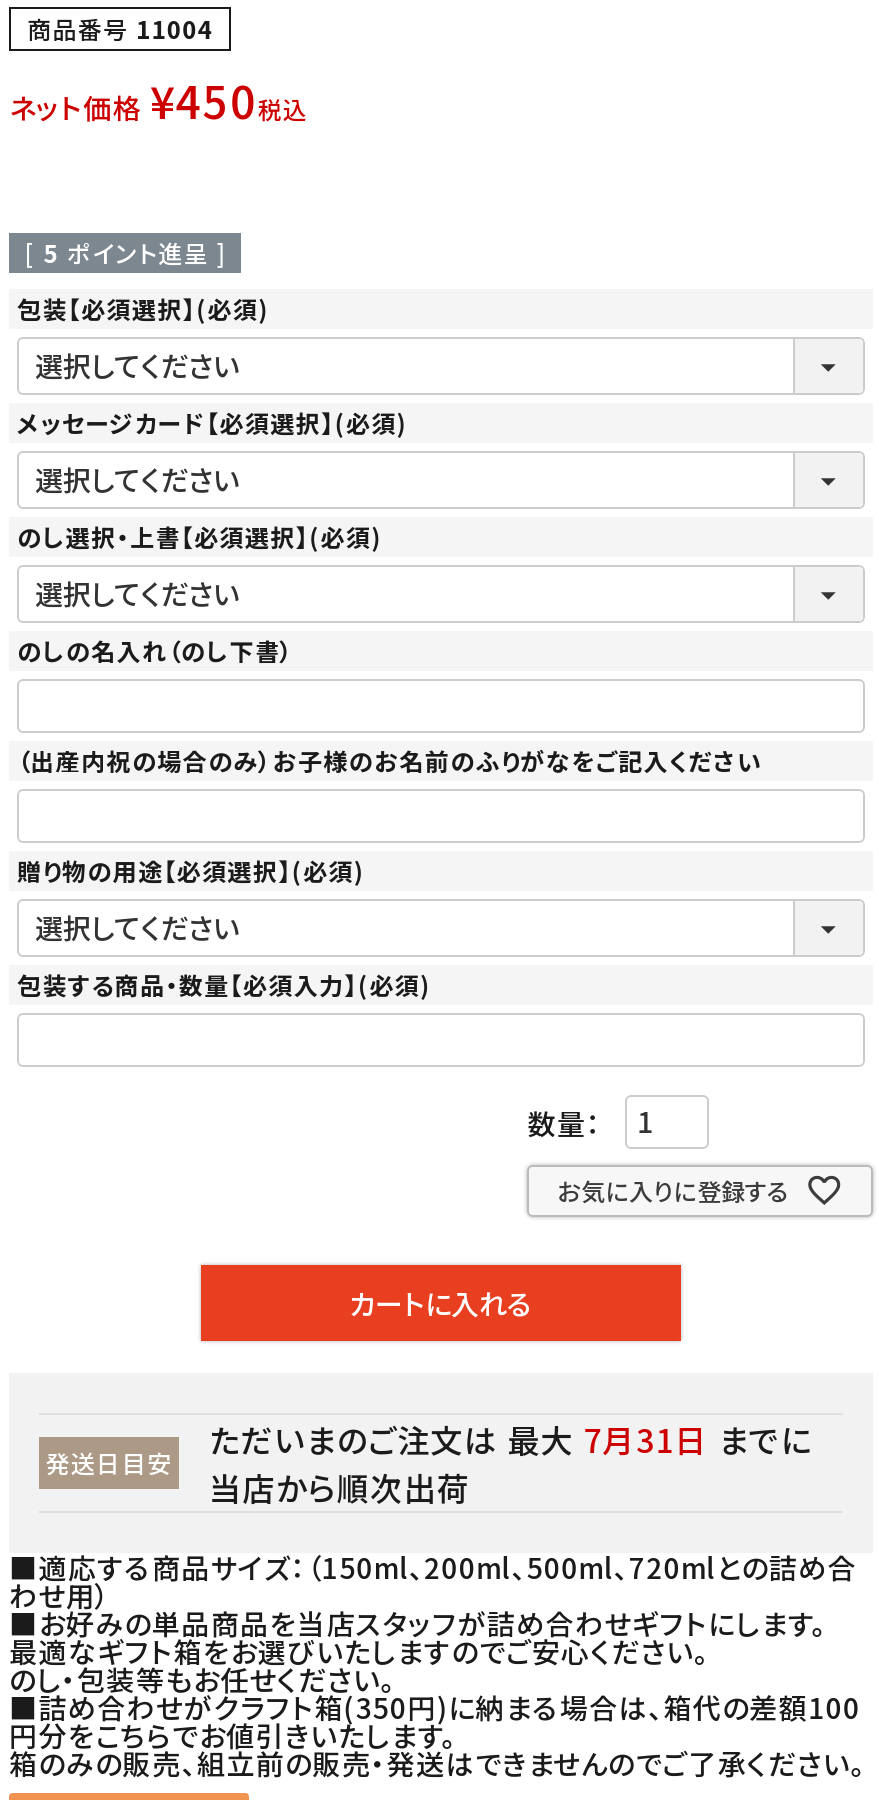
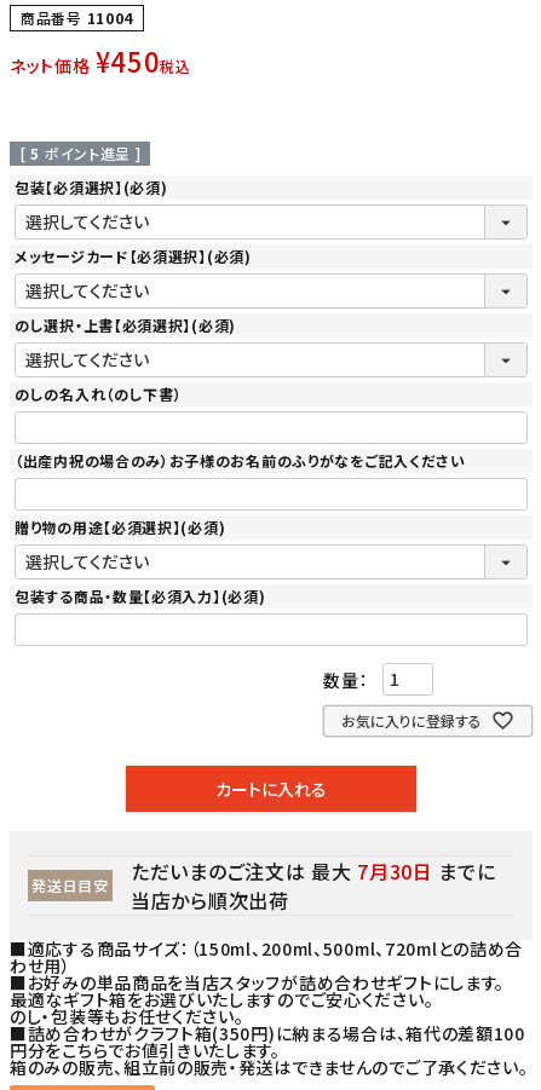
- ただいまのご注文は 最大 7月31日までに
+ ただいまのご注文は 最大 7月30日までに
